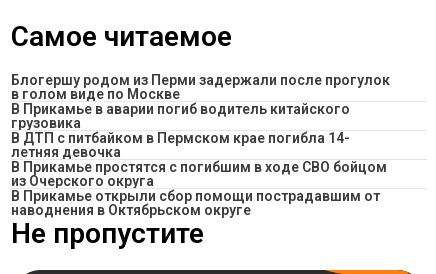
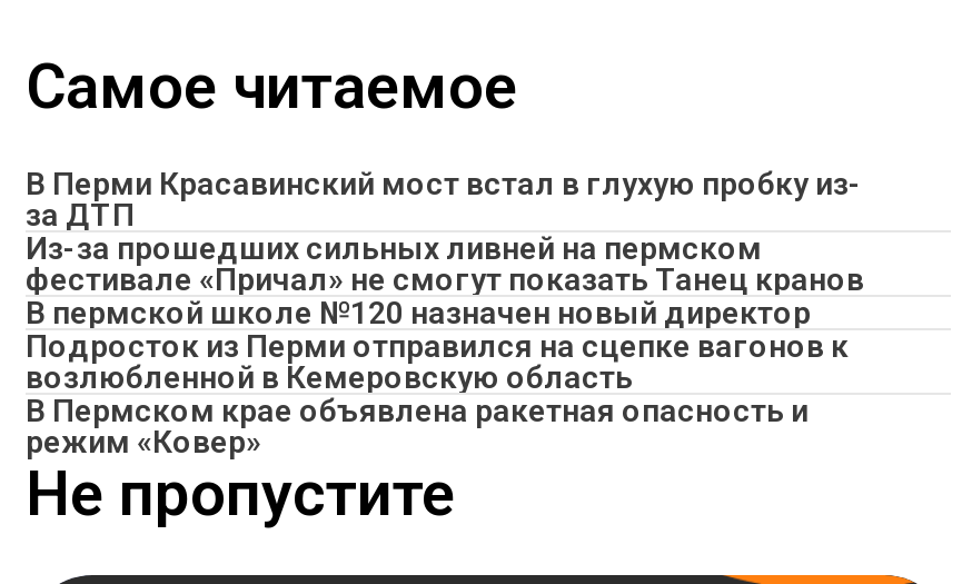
- Блогершу родом из Перми задержали после прогулок
- в голом виде по Москве
- В Прикамье в аварии погиб водитель китайского
- грузовика
- В ДТП с питбайком в Пермском крае погибла 14-
- летняя девочка
- В Прикамье простятся с погибшим в ходе СВО бойцом
- из Очерского округа
- В Прикамье открыли сбор помощи пострадавшим от
- наводнения в Октябрьском округе
+ В Перми Красавинский мост встал в глухую пробку из-
+ за ДТП
+ Из-за прошедших сильных ливней на пермском
+ фестивале «Причал» не смогут показать Танец кранов
+ В пермской школе №120 назначен новый директор
+ Подросток из Перми отправился на сцепке вагонов к
+ возлюбленной в Кемеровскую область
+ В Пермском крае объявлена ракетная опасность и
+ режим «Ковер»
